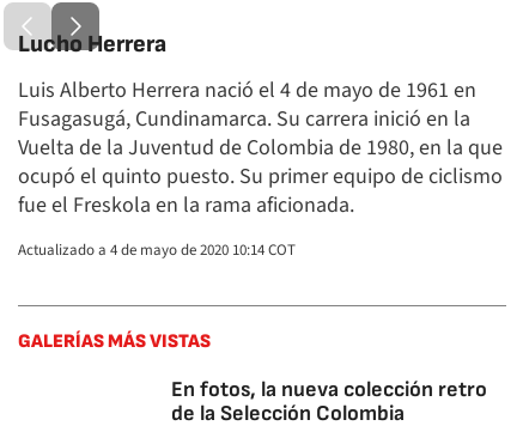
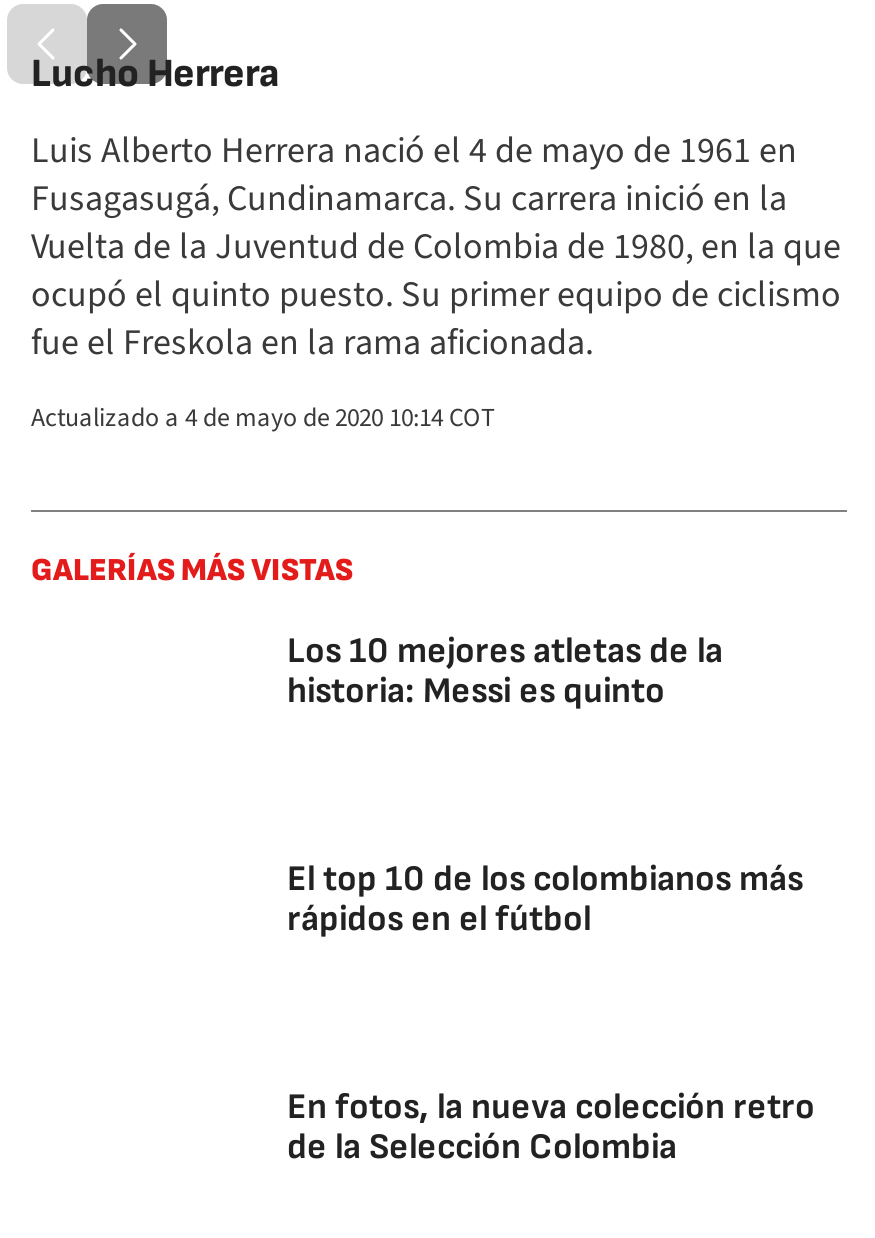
+ Los 10 mejores atletas de la
+ historia: Messi es quinto

+ El top 10 de los colombianos más
+ rápidos en el fútbol
